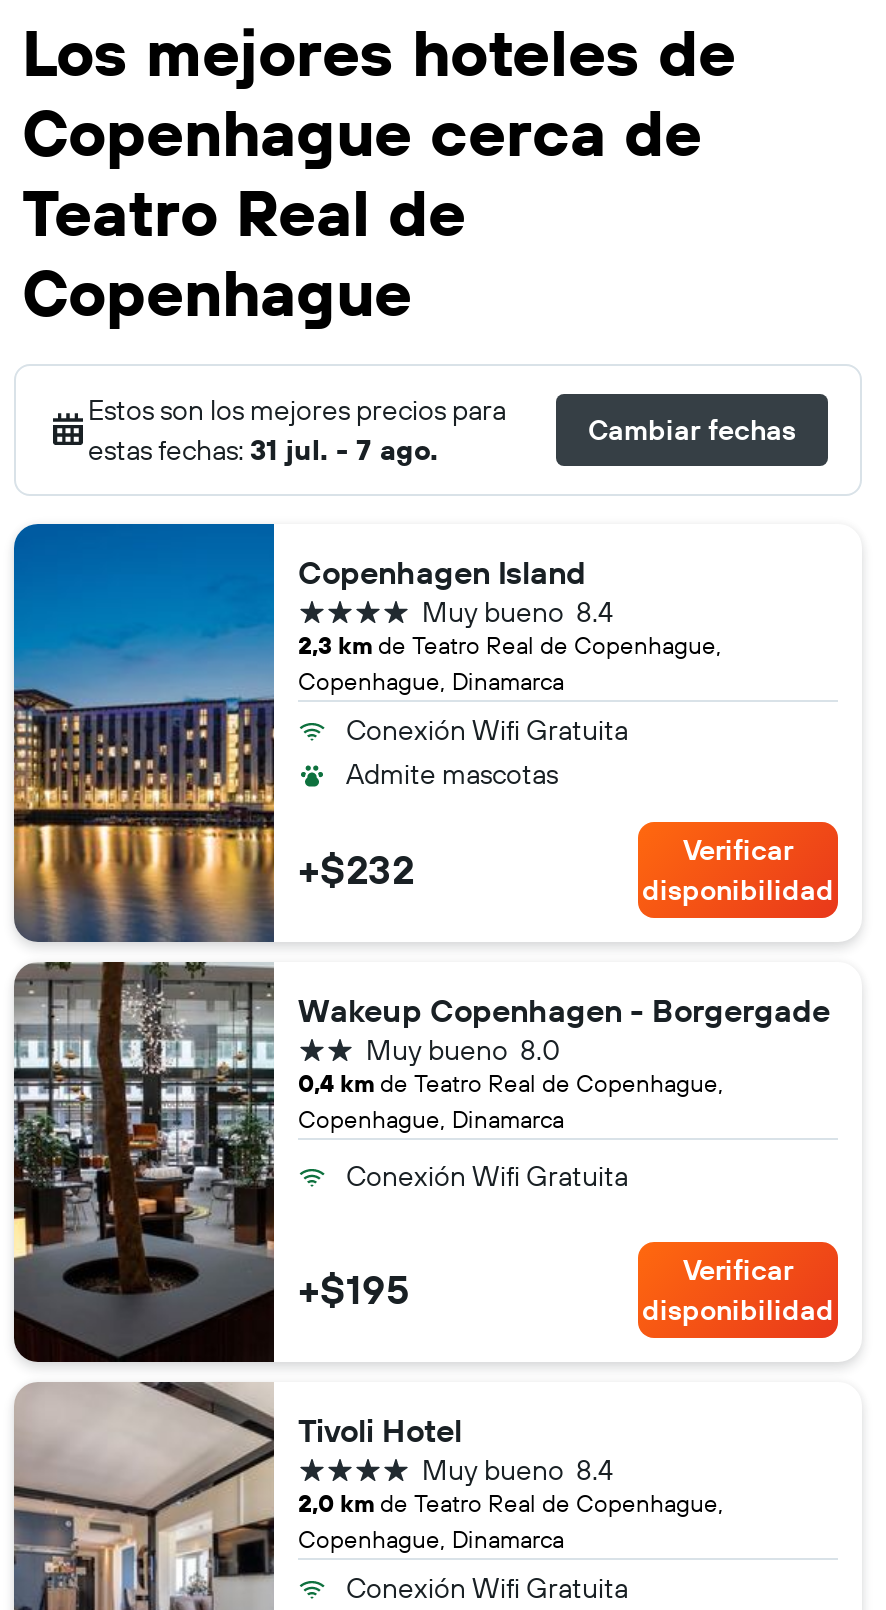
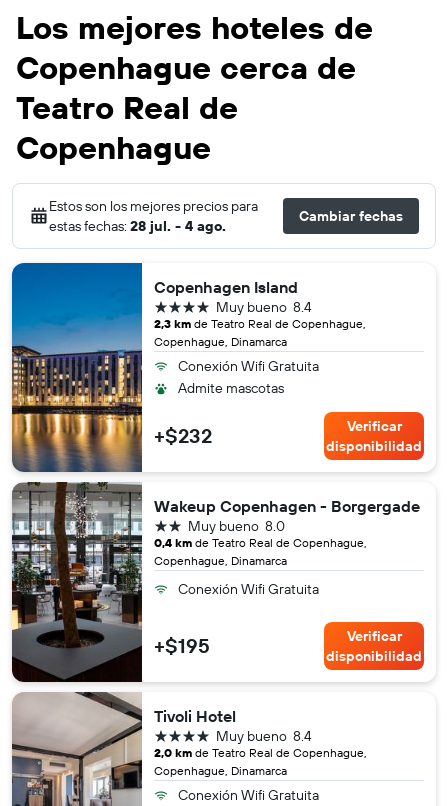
- estas fechas: 31 jul. - 7 ago.
+ estas fechas: 28 jul. - 4 ago.
